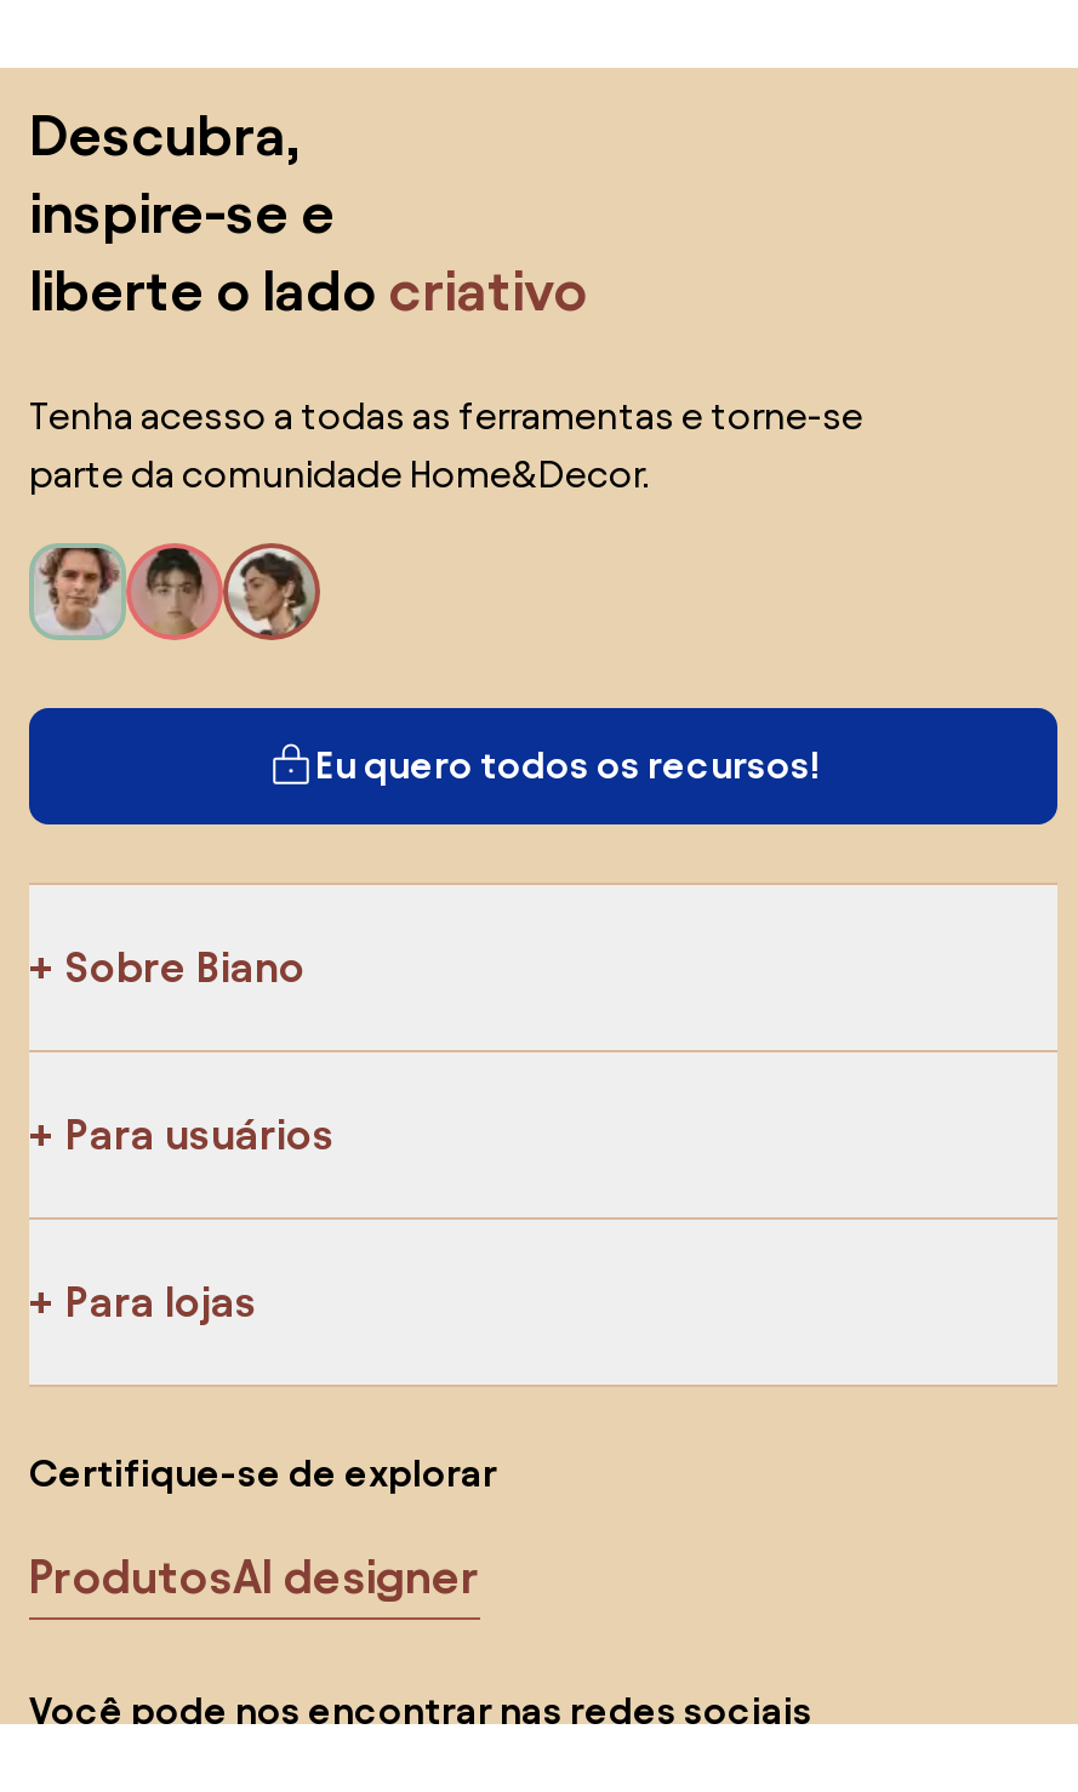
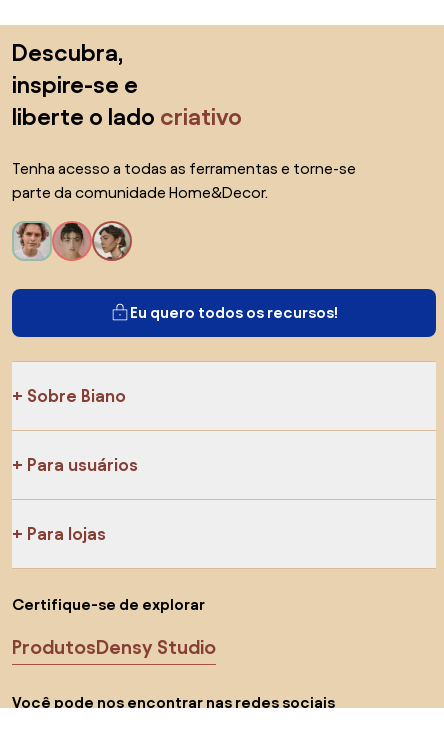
- ProdutosAI designer
+ ProdutosDensy Studio
